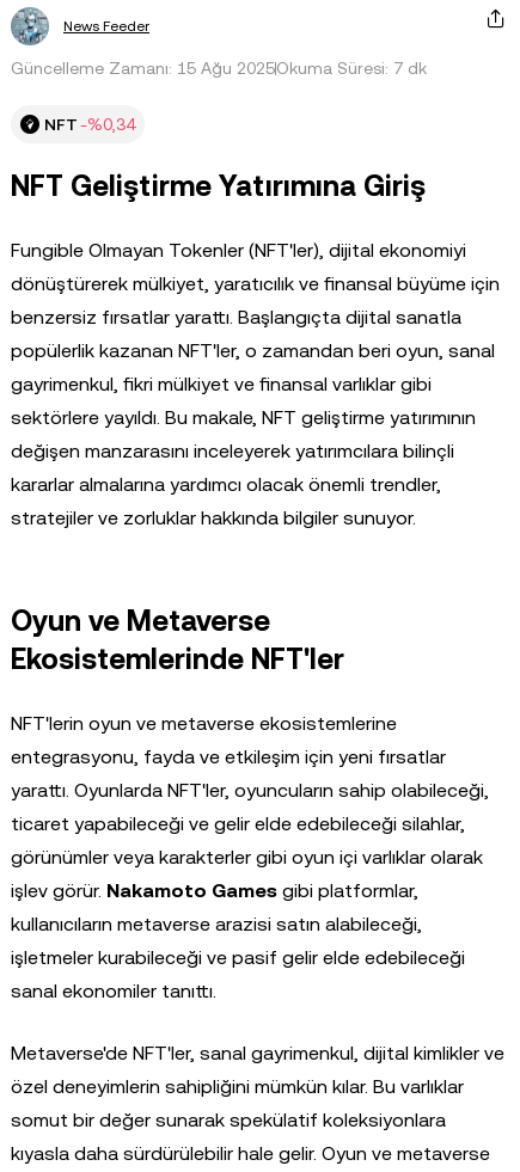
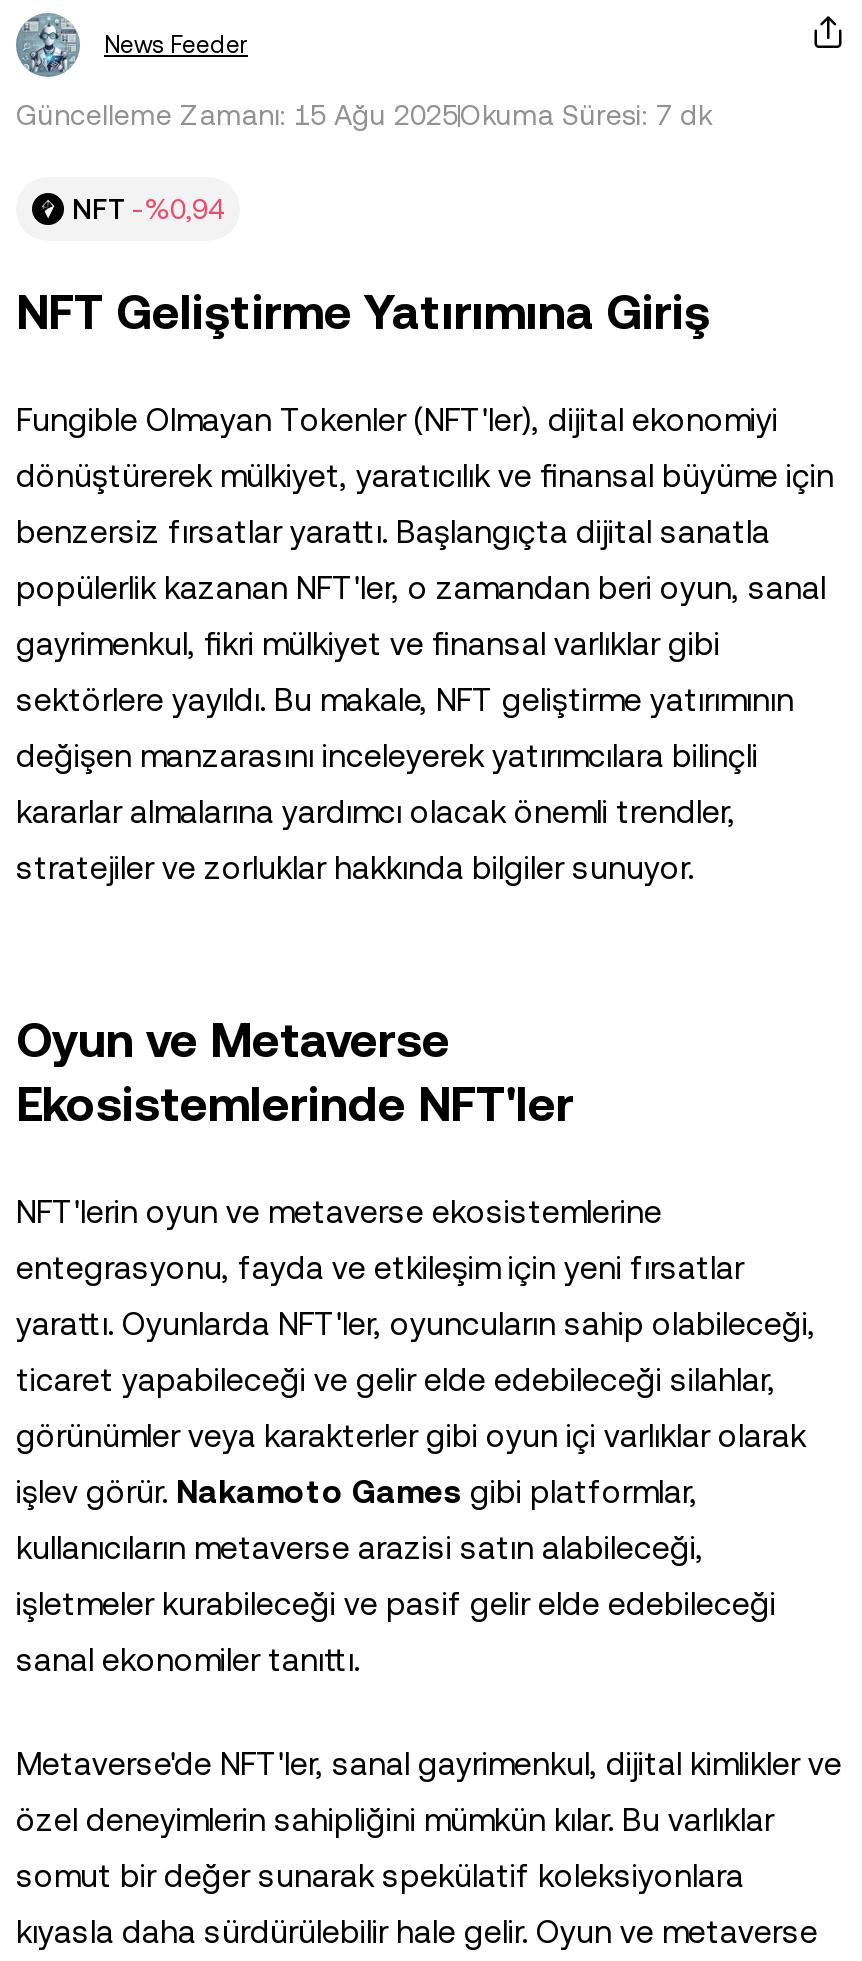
- NFT -%0,34
+ NFT -%0,94
